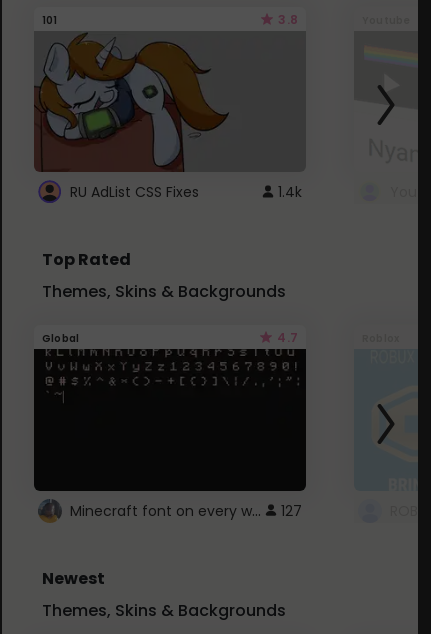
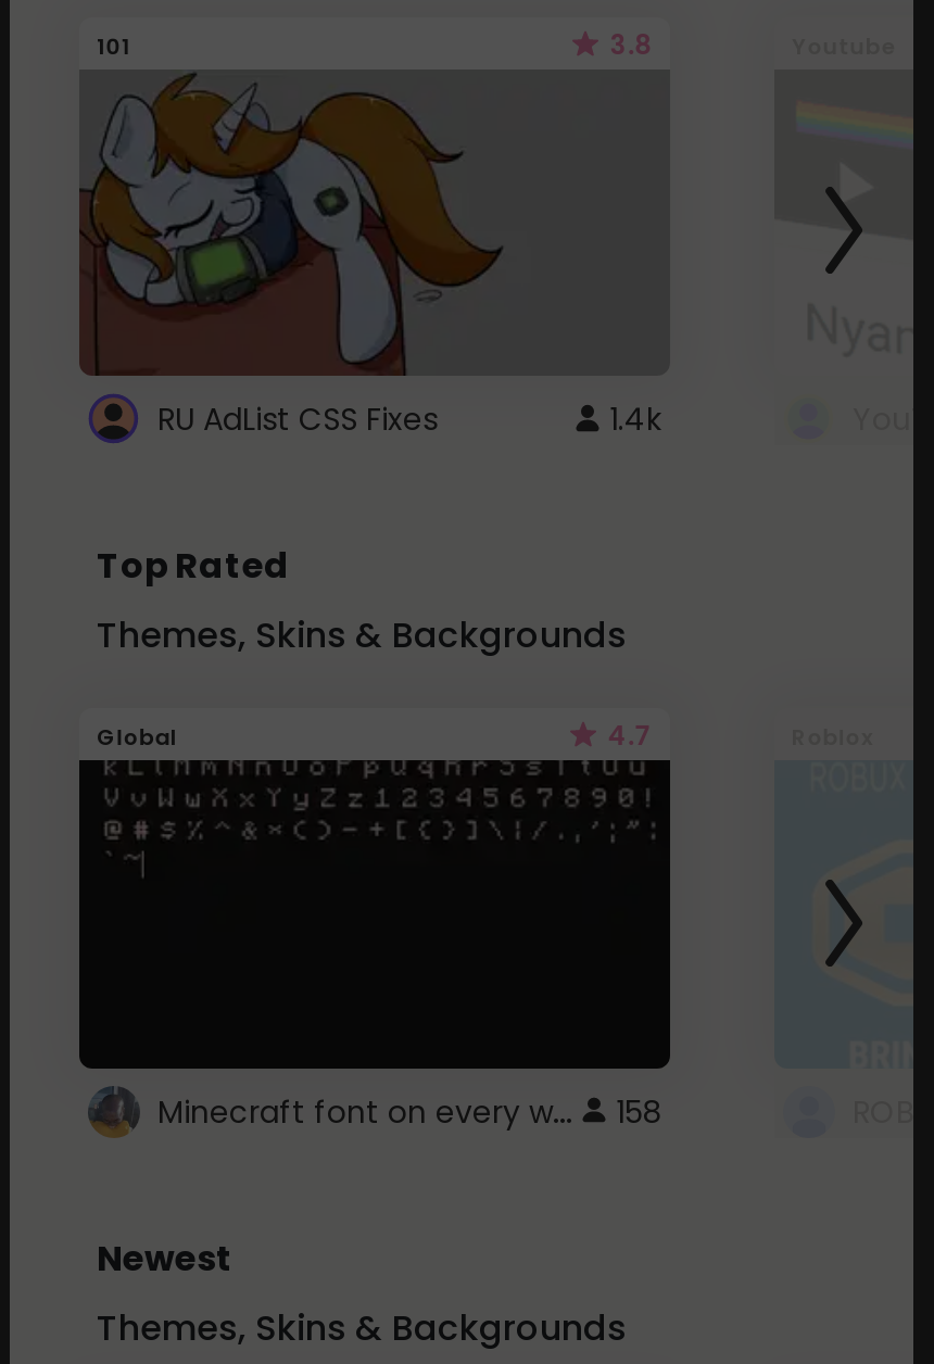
- 127
+ 158
